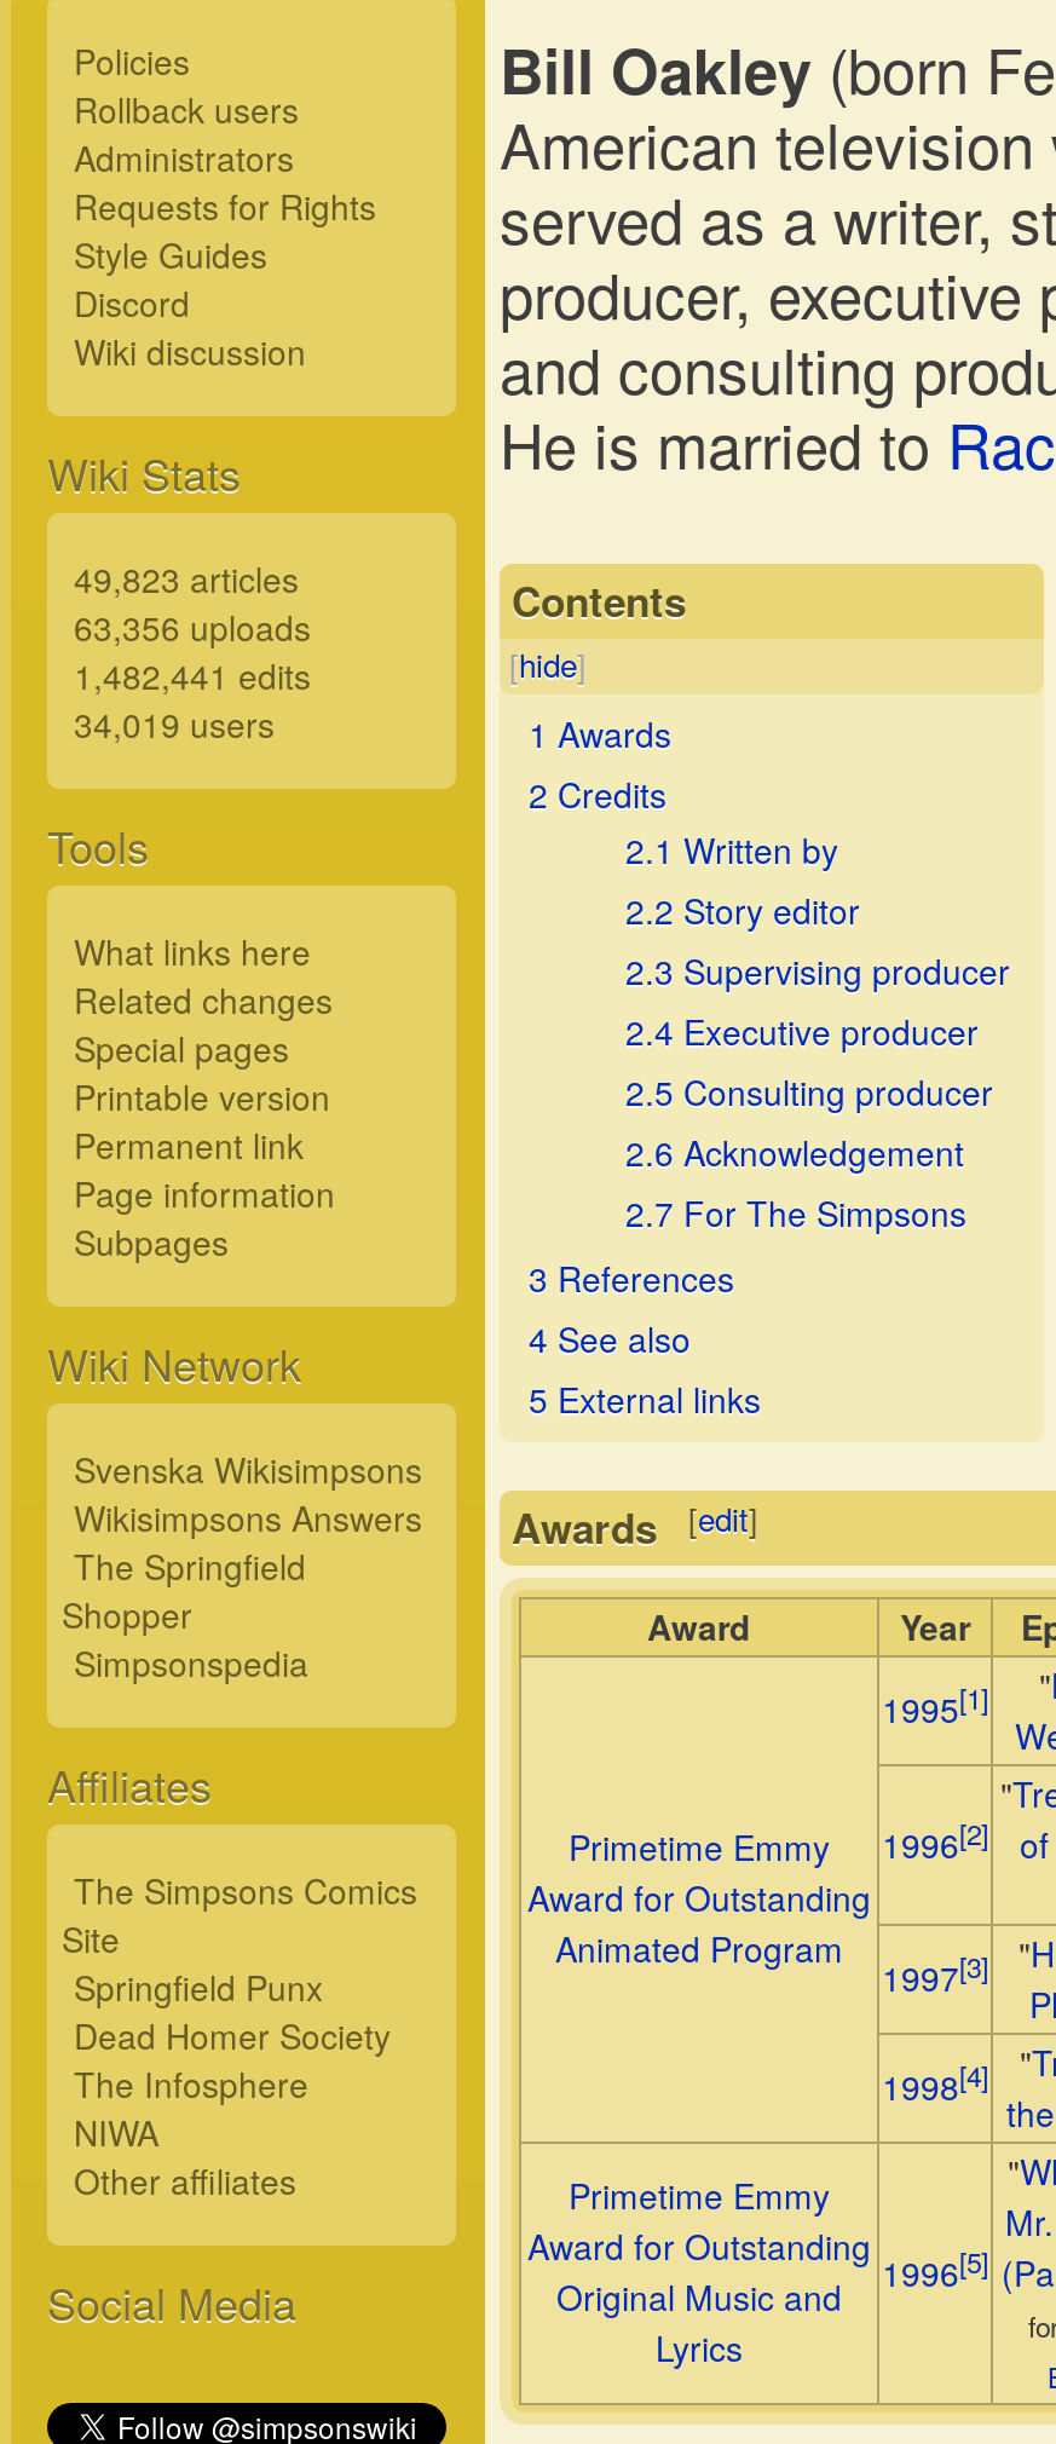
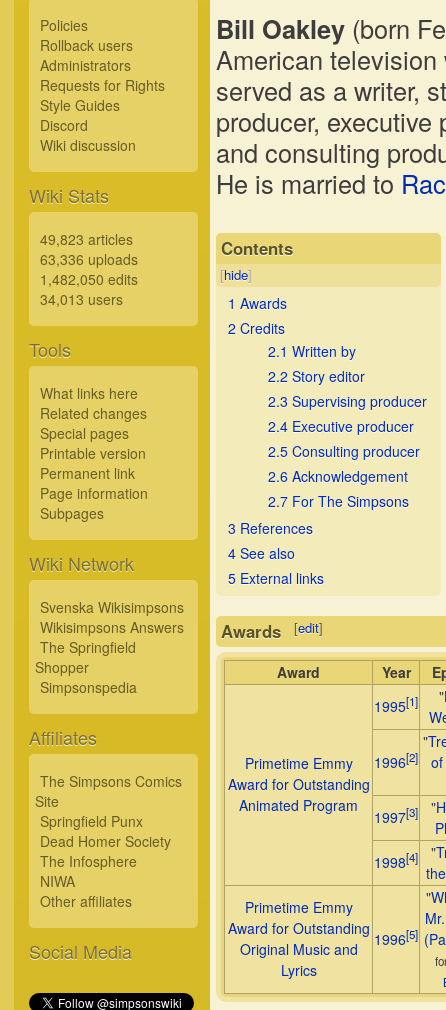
- 63,356 uploads
+ 63,336 uploads

- 1,482,441 edits
+ 1,482,050 edits

- 34,019 users
+ 34,013 users
